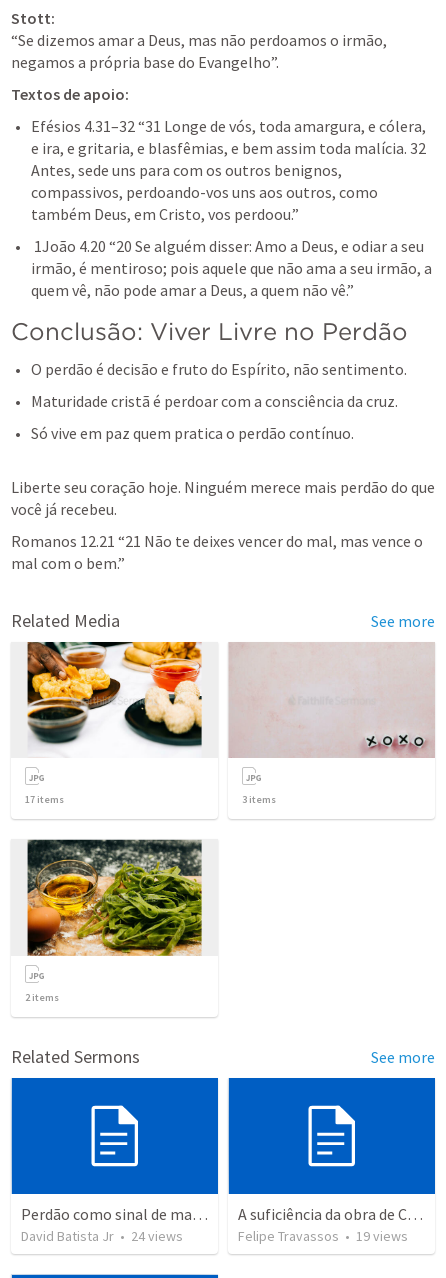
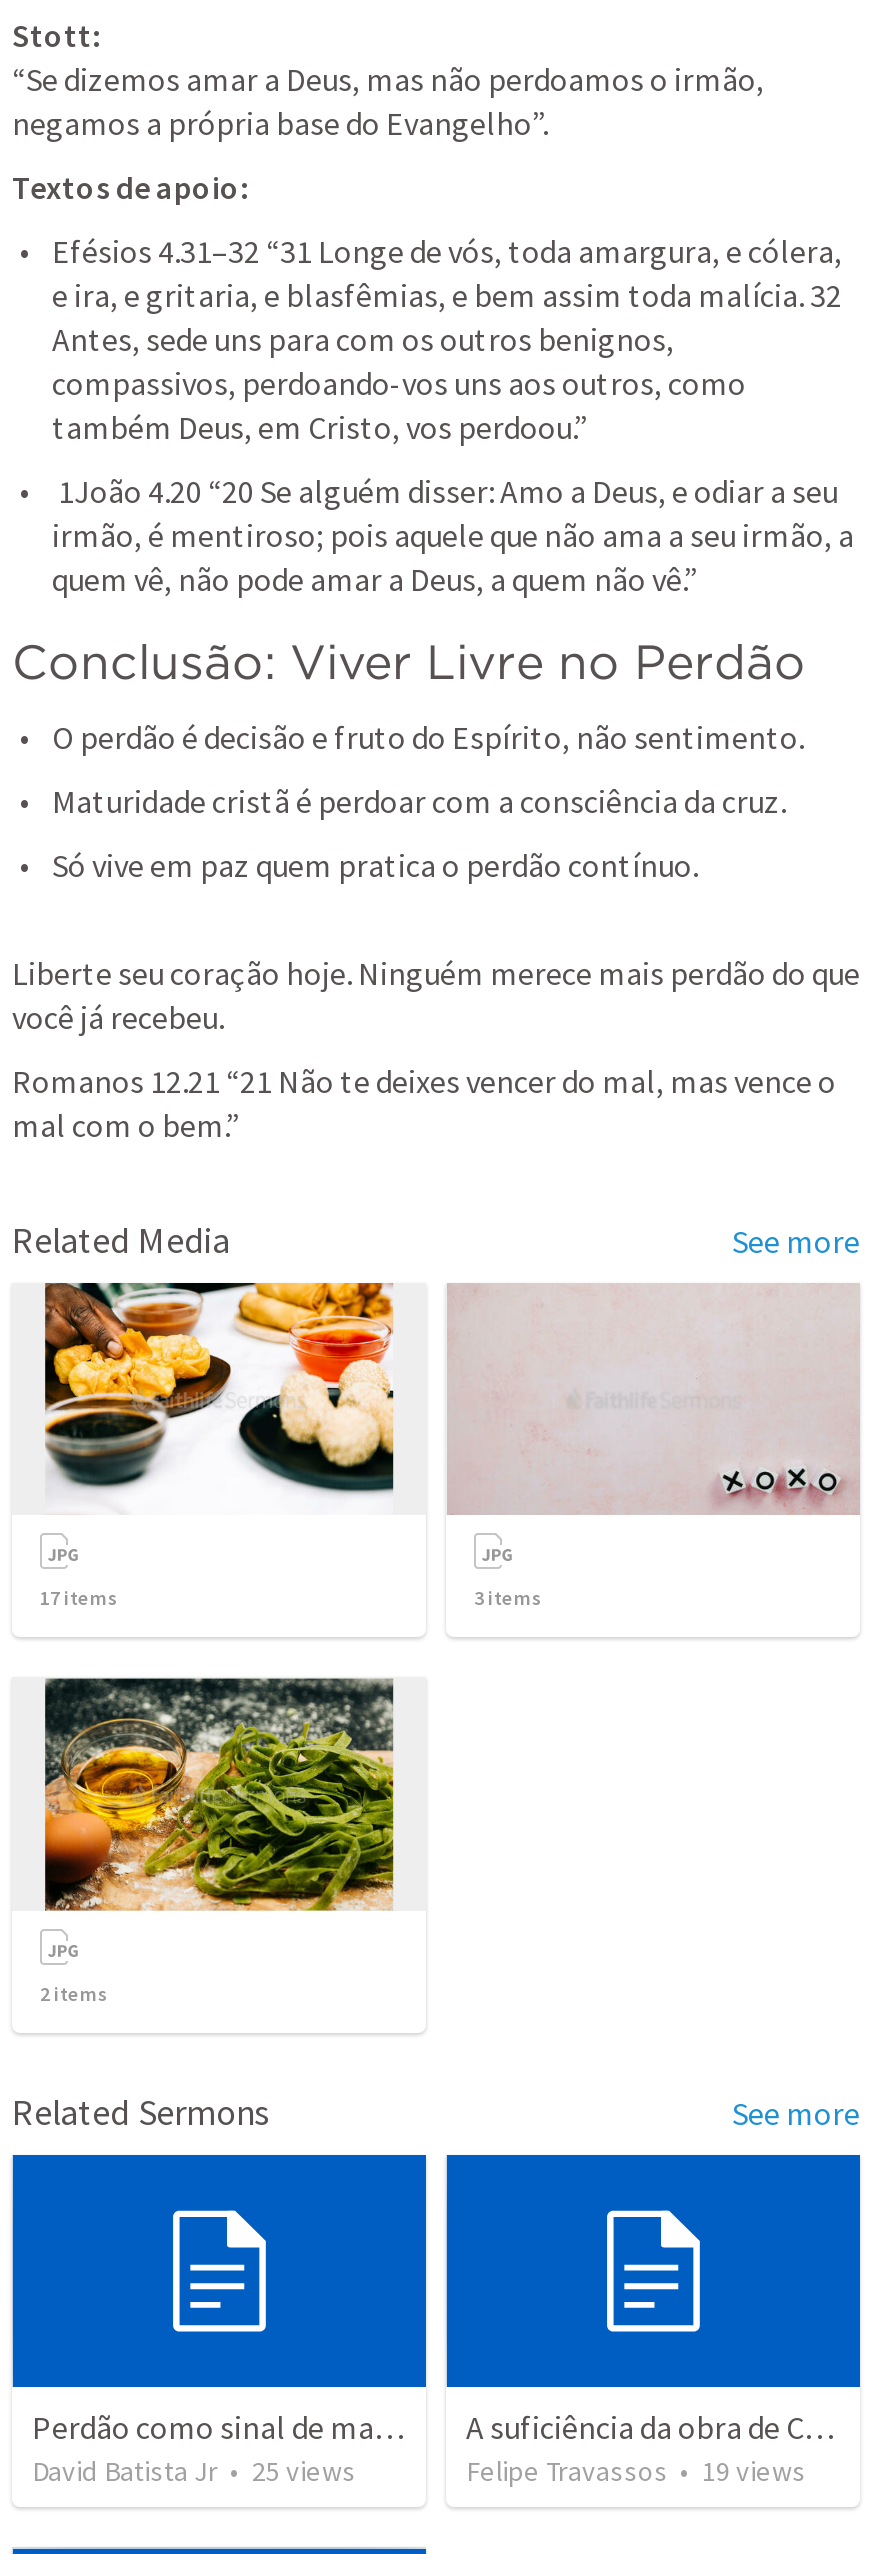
- David Batista Jr • 24 views
+ David Batista Jr • 25 views
